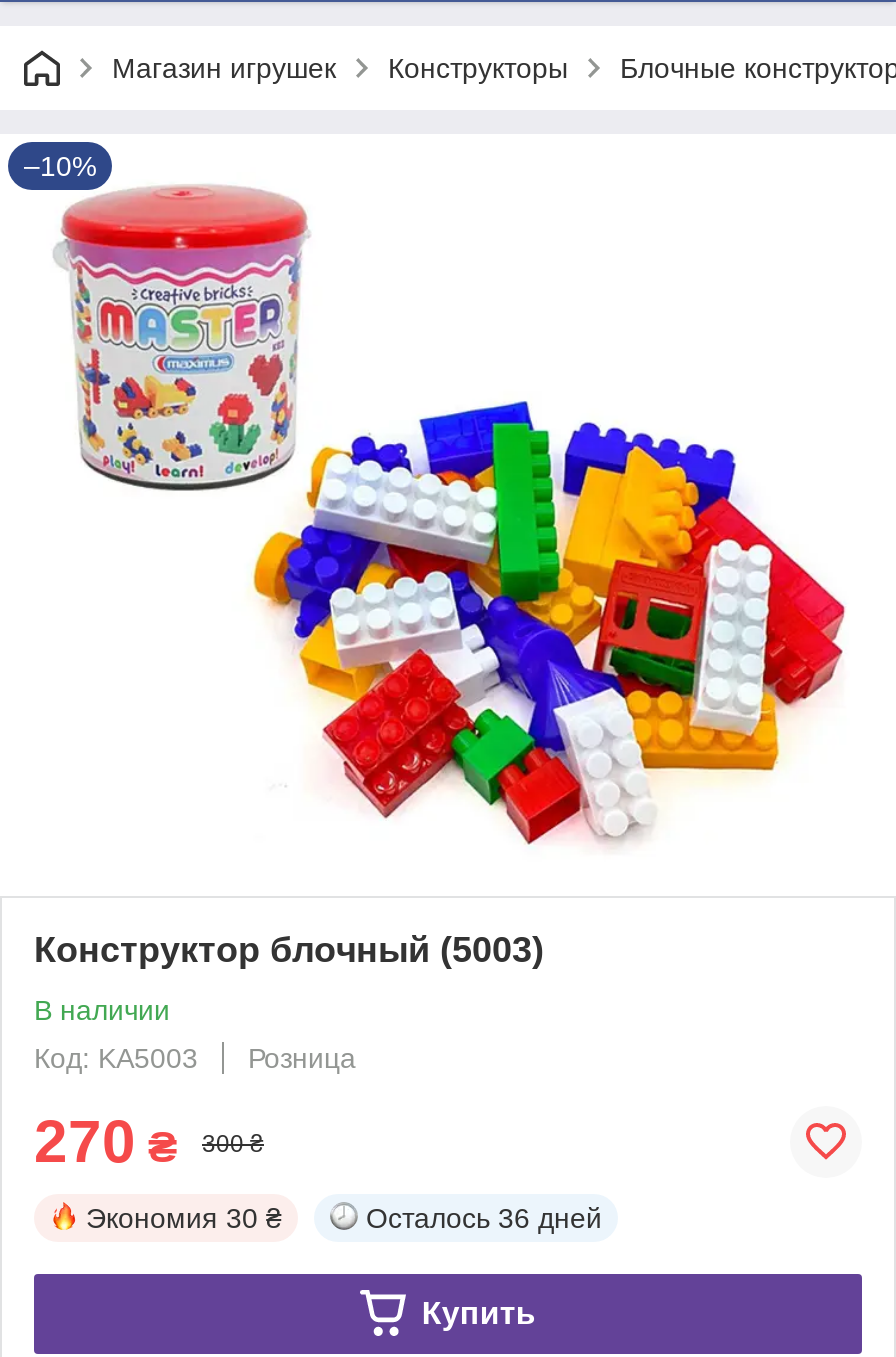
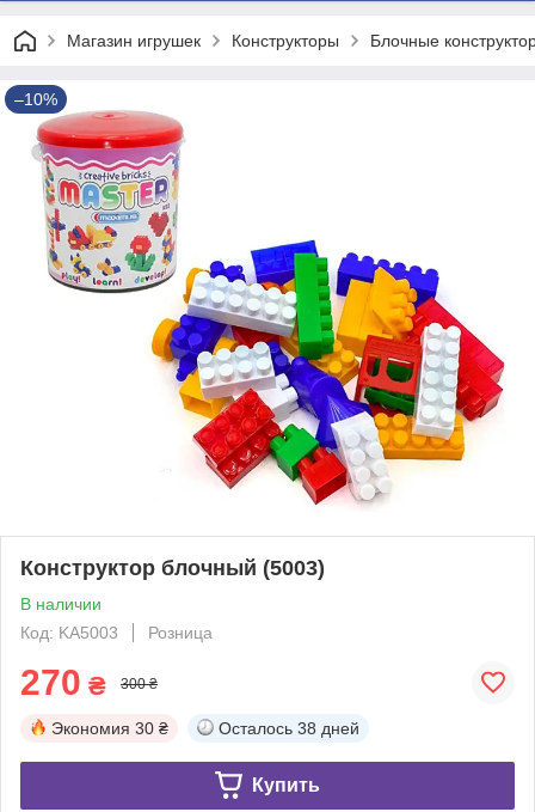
- Осталось 36 дней
+ Осталось 38 дней
